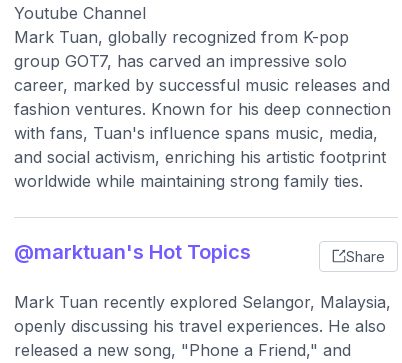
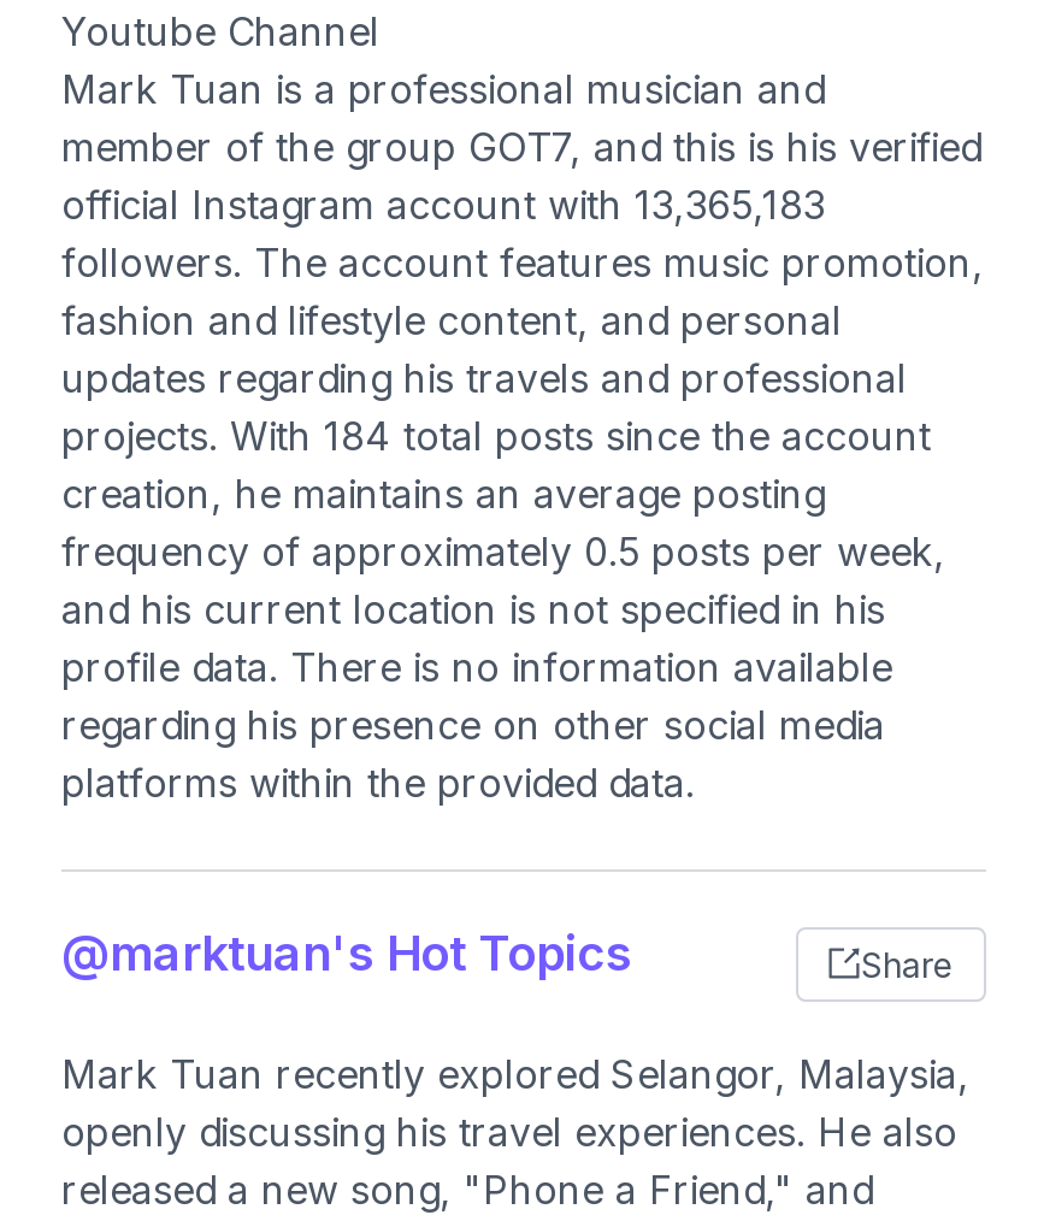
- Mark Tuan, globally recognized from K-pop
- group GOT7, has carved an impressive solo
- career, marked by successful music releases and
- fashion ventures. Known for his deep connection
- with fans, Tuan's influence spans music, media,
- and social activism, enriching his artistic footprint
- worldwide while maintaining strong family ties.
+ Mark Tuan is a professional musician and
+ member of the group GOT7, and this is his verified
+ official Instagram account with 13,365,183
+ followers. The account features music promotion,
+ fashion and lifestyle content, and personal
+ updates regarding his travels and professional
+ projects. With 184 total posts since the account
+ creation, he maintains an average posting
+ frequency of approximately 0.5 posts per week,
+ and his current location is not specified in his
+ profile data. There is no information available
+ regarding his presence on other social media
+ platforms within the provided data.
